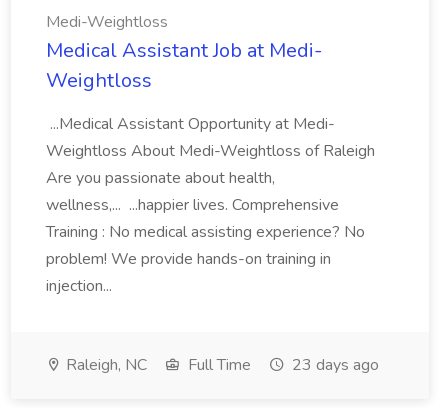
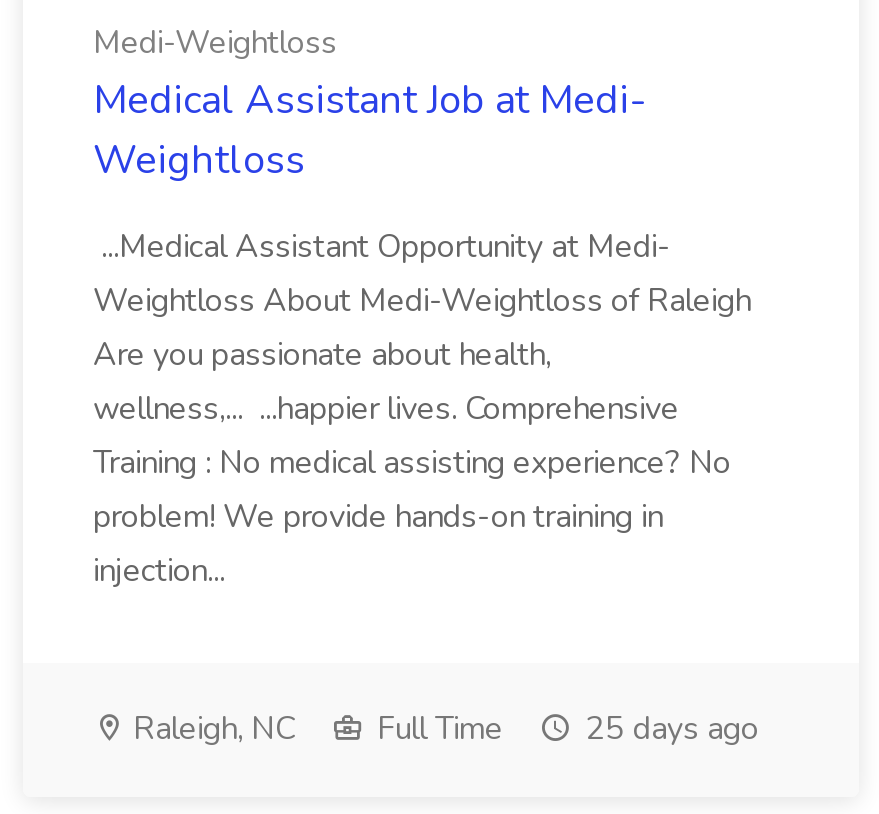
- Raleigh, NC Full Time 23 days ago
+ Raleigh, NC Full Time 25 days ago
